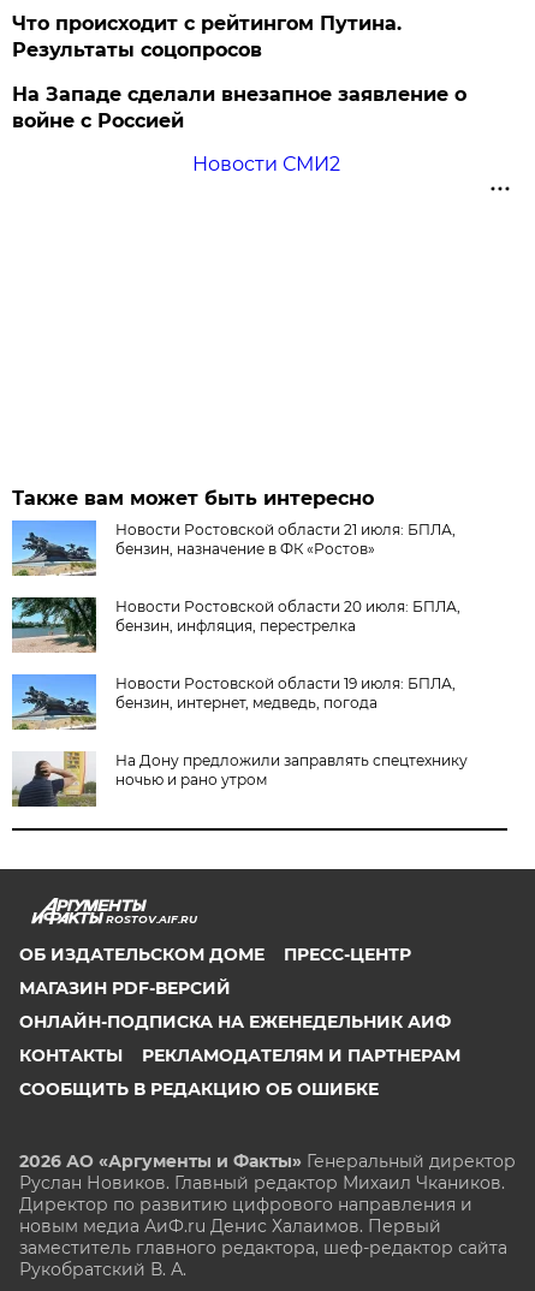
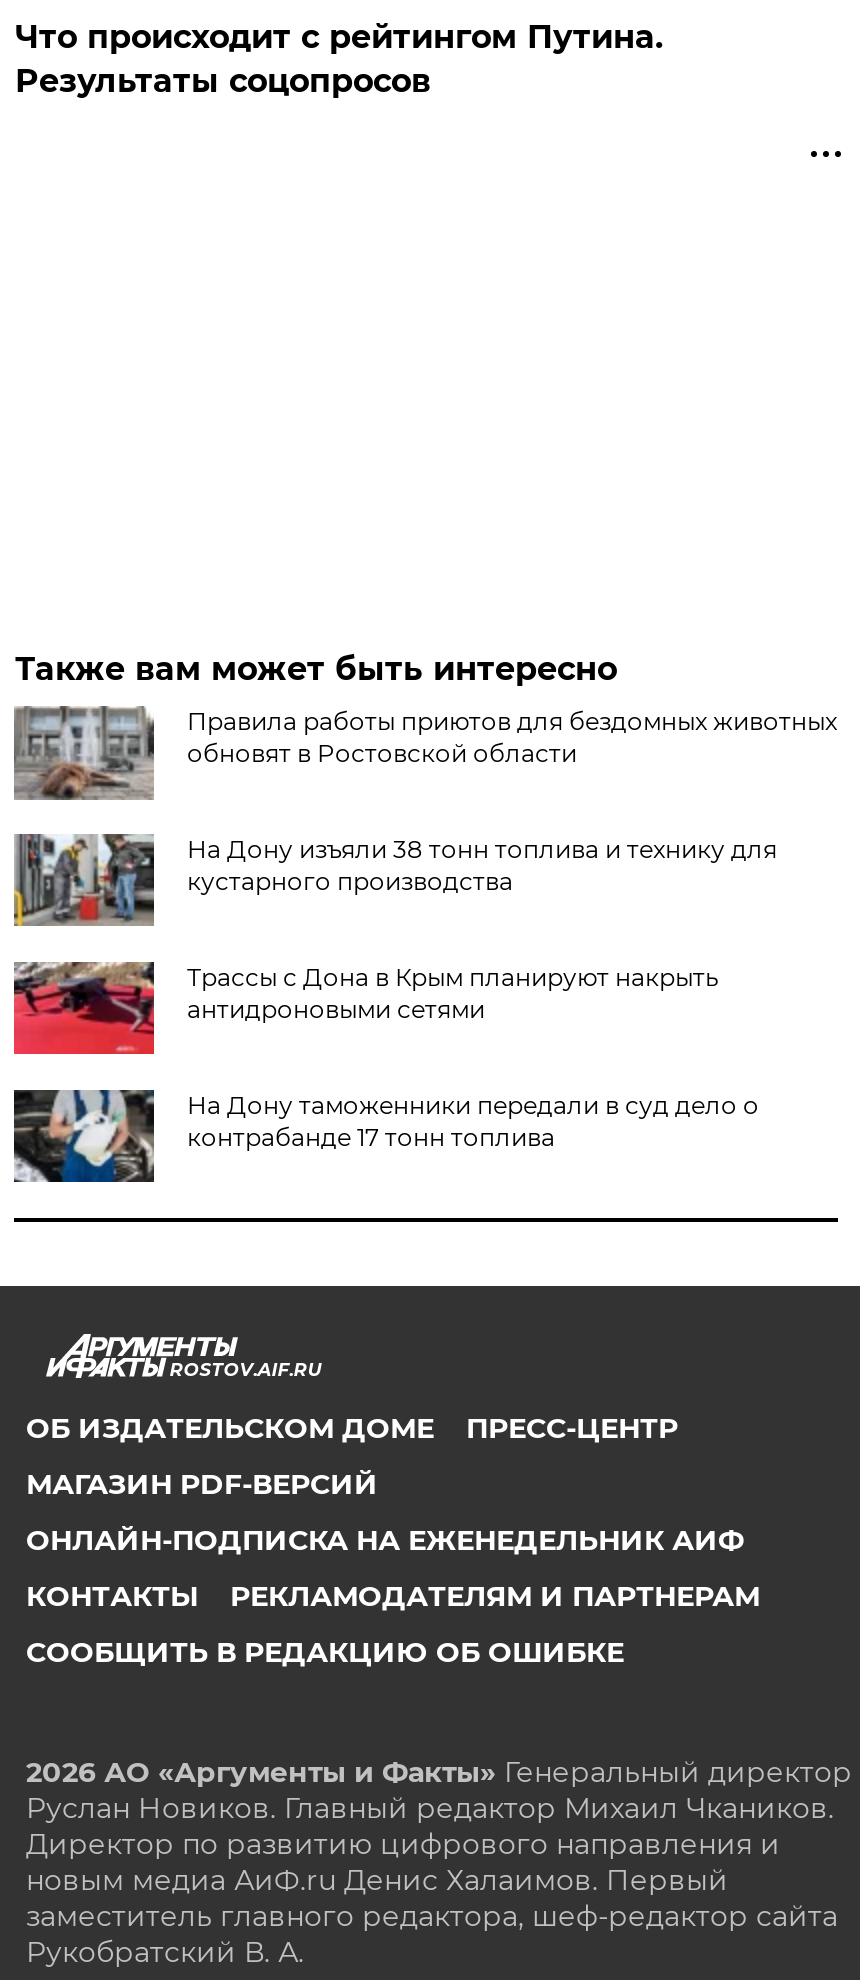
- На Западе сделали внезапное заявление о
- войне с Россией
- Новости СМИ2

- [image]
- Новости Ростовской области 21 июля: БПЛА,
- бензин, назначение в ФК «Ростов»
+ [image]
+ Правила работы приютов для бездомных животных
+ обновят в Ростовской области

- [image]
- Новости Ростовской области 20 июля: БПЛА,
- бензин, инфляция, перестрелка
+ [image]
+ На Дону изъяли 38 тонн топлива и технику для
+ кустарного производства

- [image]
- Новости Ростовской области 19 июля: БПЛА,
- бензин, интернет, медведь, погода
+ [image]
+ Трассы с Дона в Крым планируют накрыть
+ антидроновыми сетями

- [image]
- На Дону предложили заправлять спецтехнику
- ночью и рано утром
+ [image]
+ На Дону таможенники передали в суд дело о
+ контрабанде 17 тонн топлива
